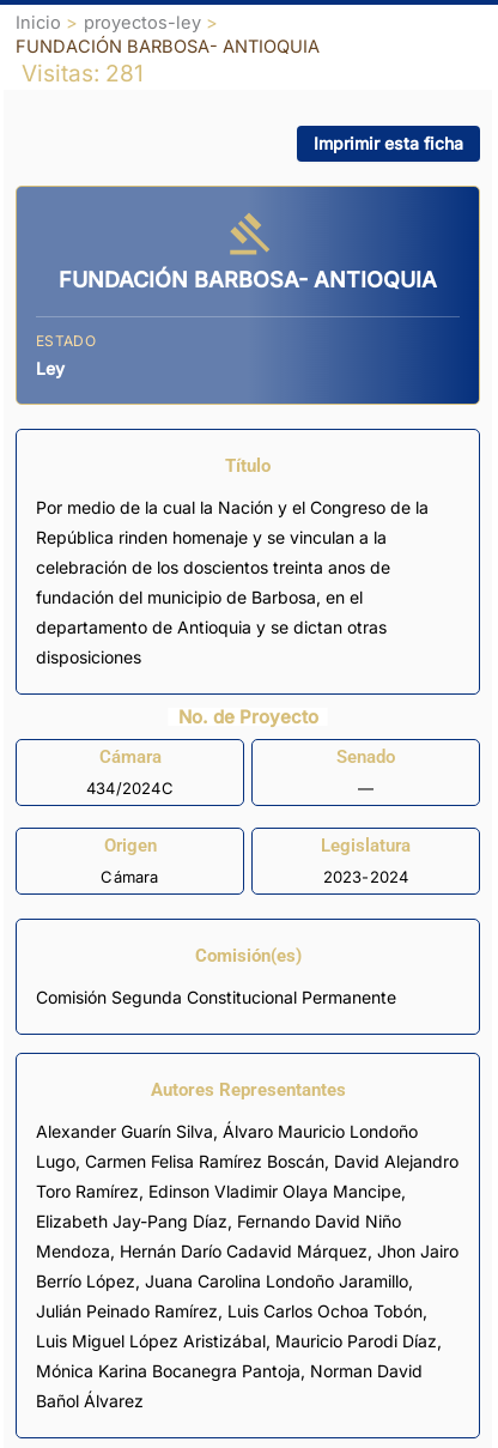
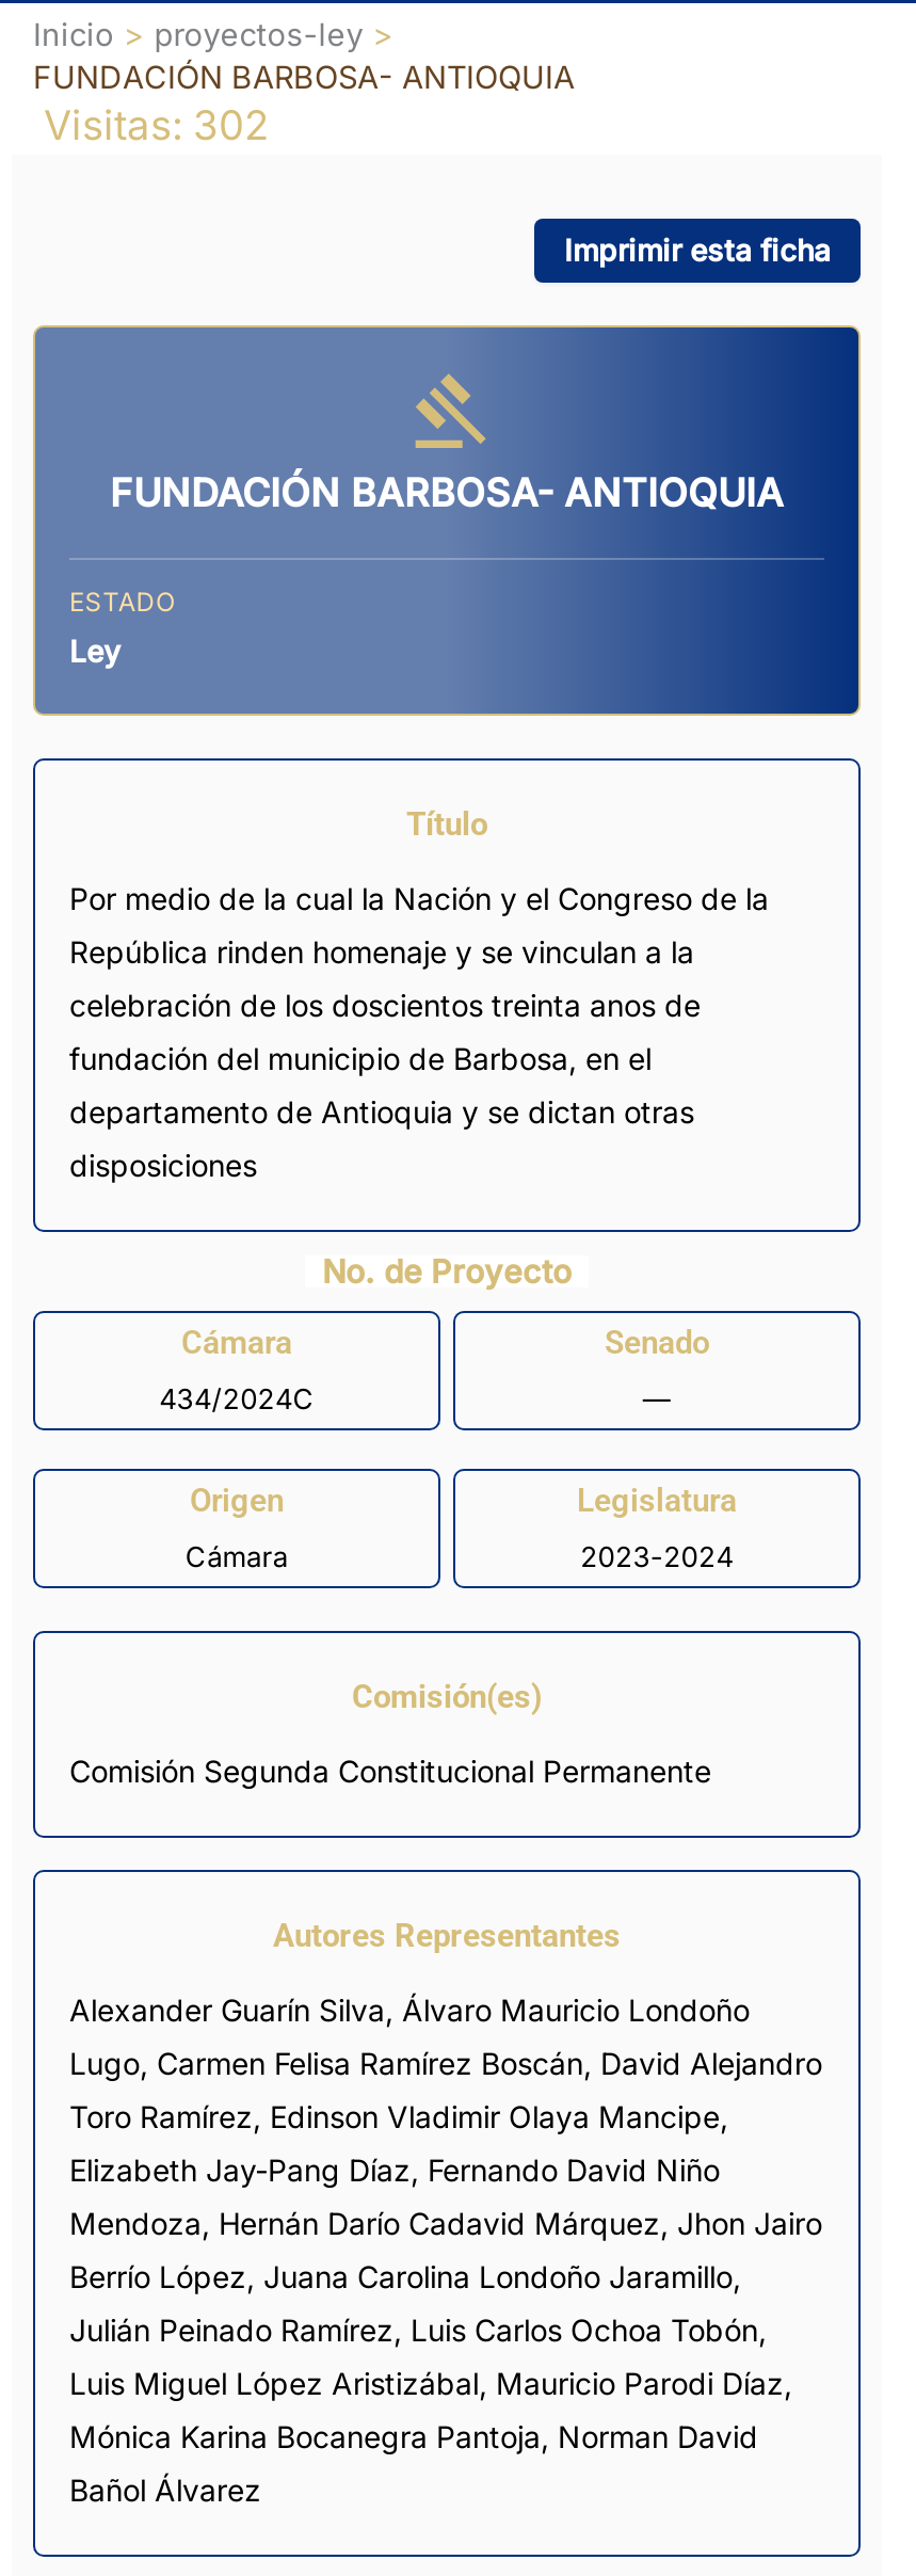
- Visitas: 281
+ Visitas: 302
